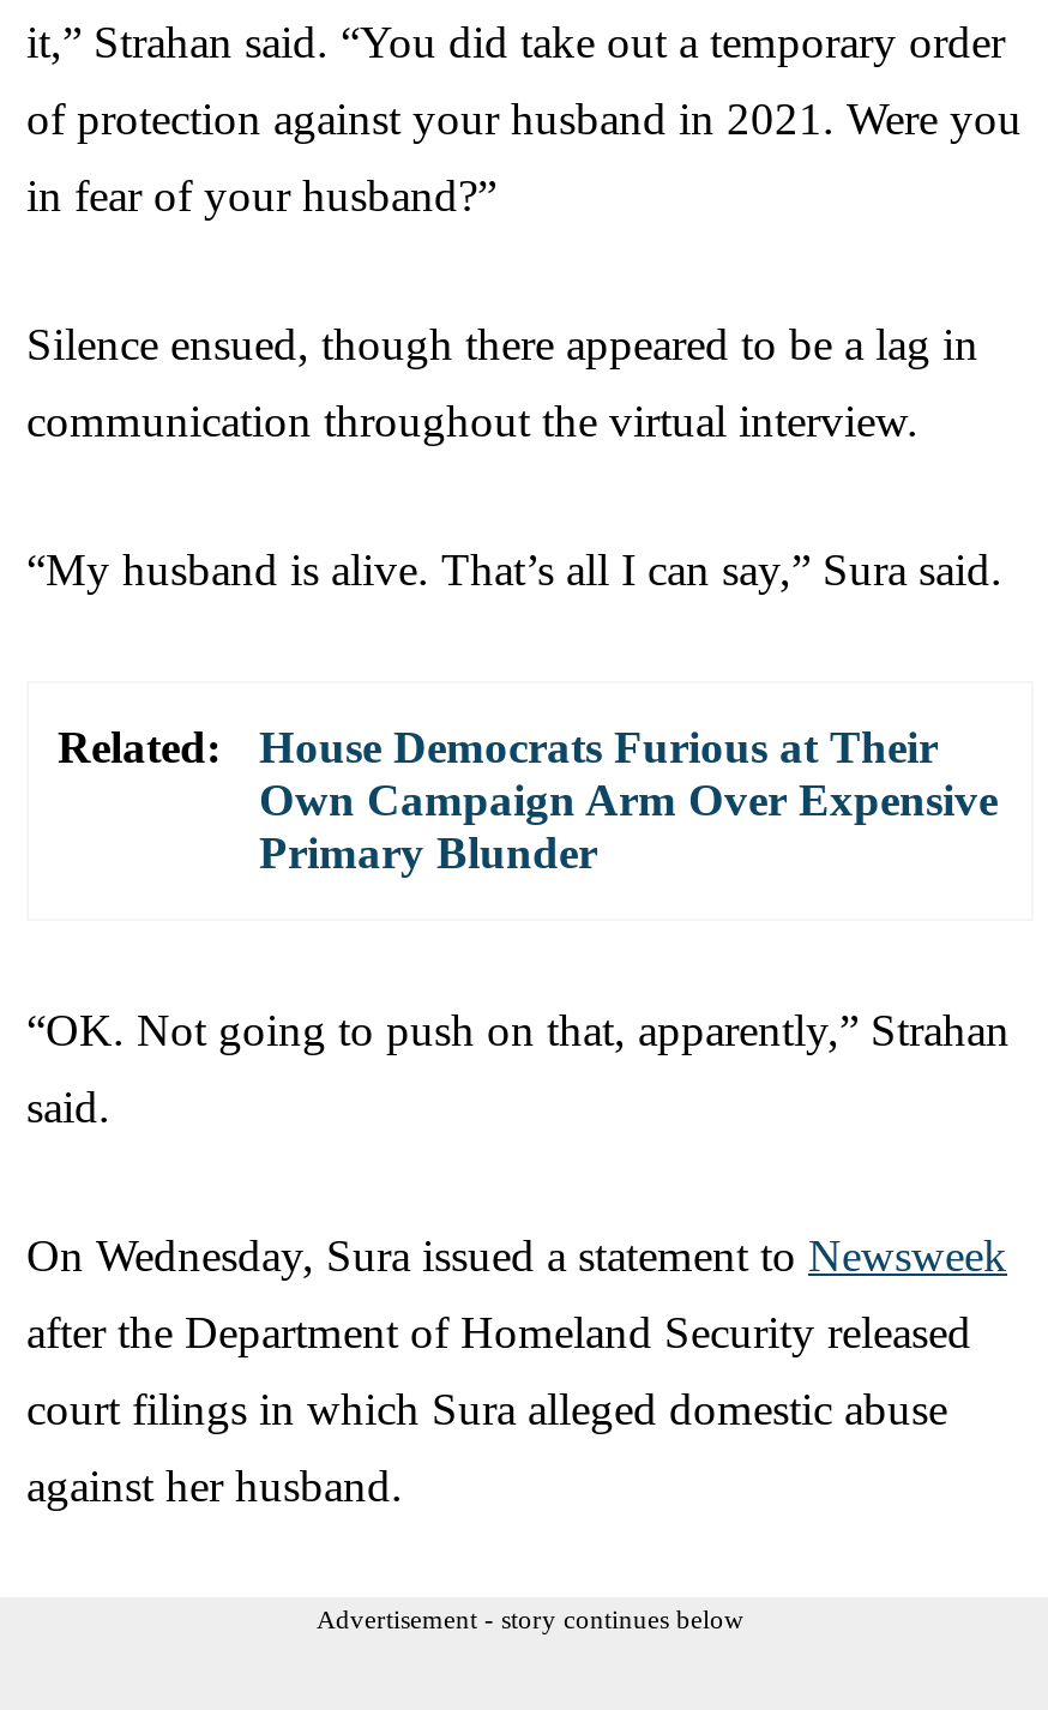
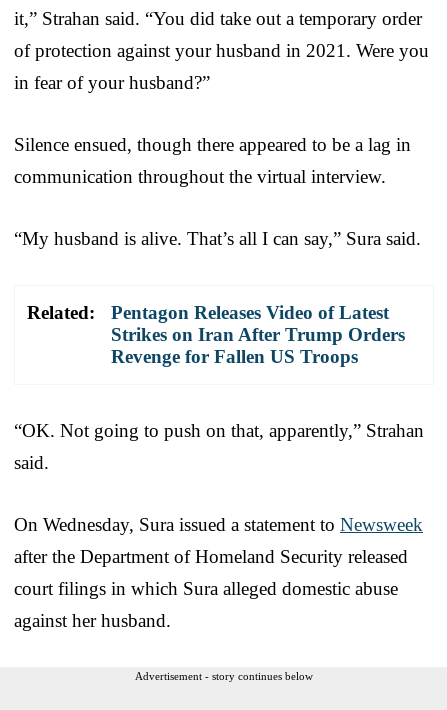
- House Democrats Furious at Their
- Own Campaign Arm Over Expensive
- Primary Blunder
+ Pentagon Releases Video of Latest
+ Strikes on Iran After Trump Orders
+ Revenge for Fallen US Troops
